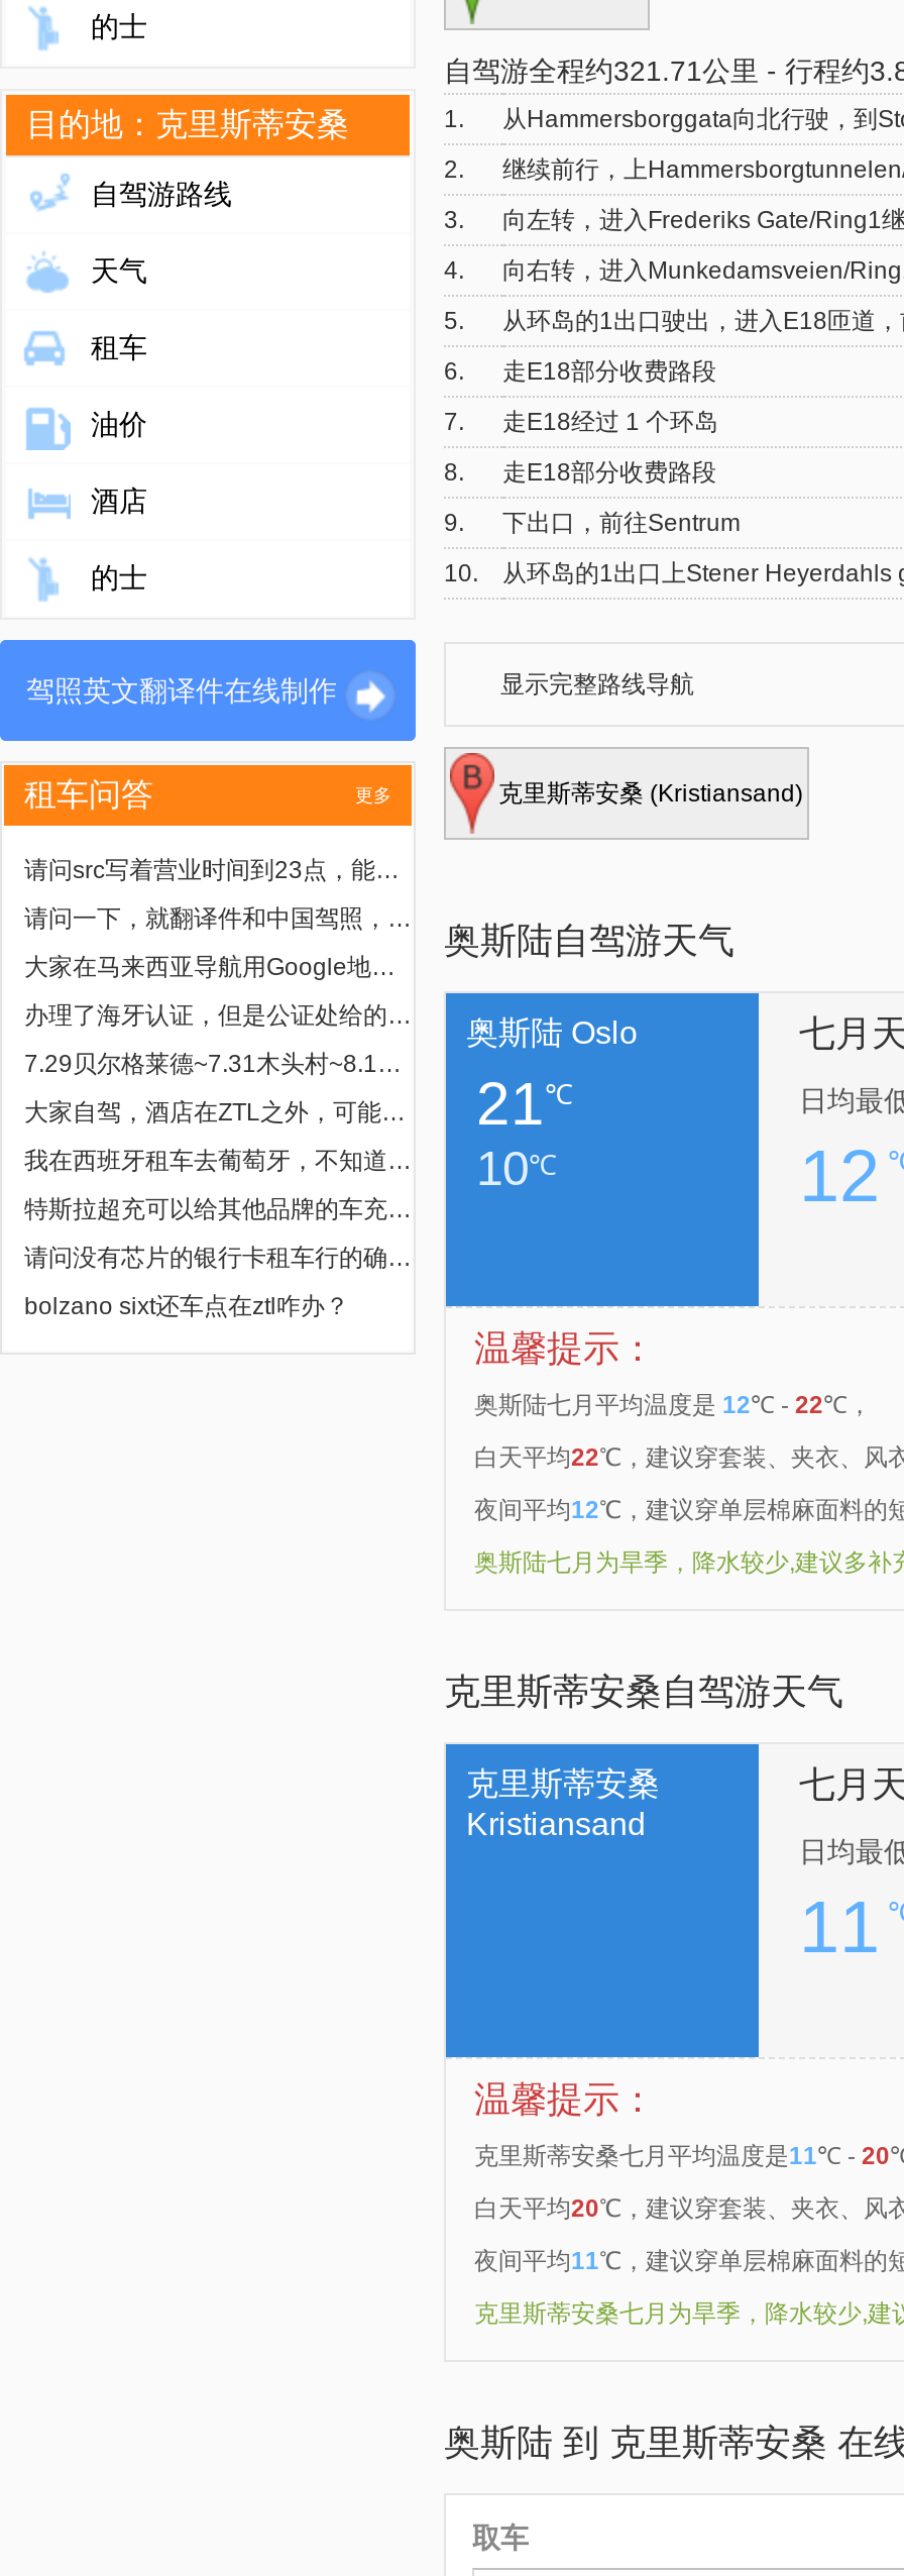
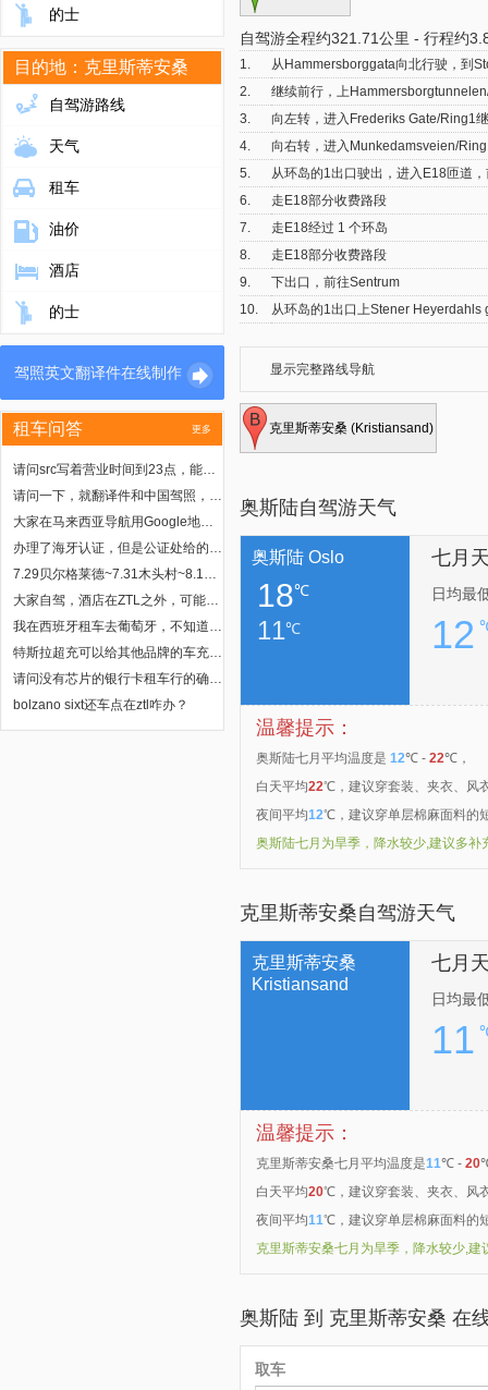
- 21℃
+ 18℃

- 10℃
+ 11℃
